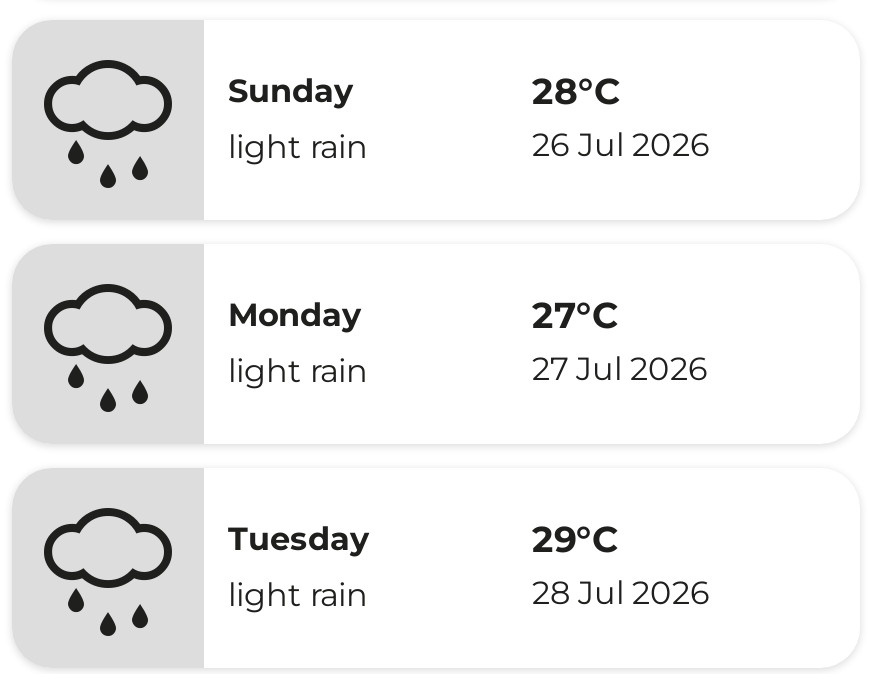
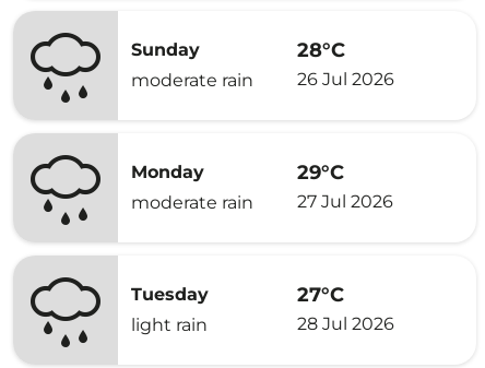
- light rain
+ moderate rain

- 27°C
+ 29°C

- light rain
+ moderate rain

- 29°C
+ 27°C
